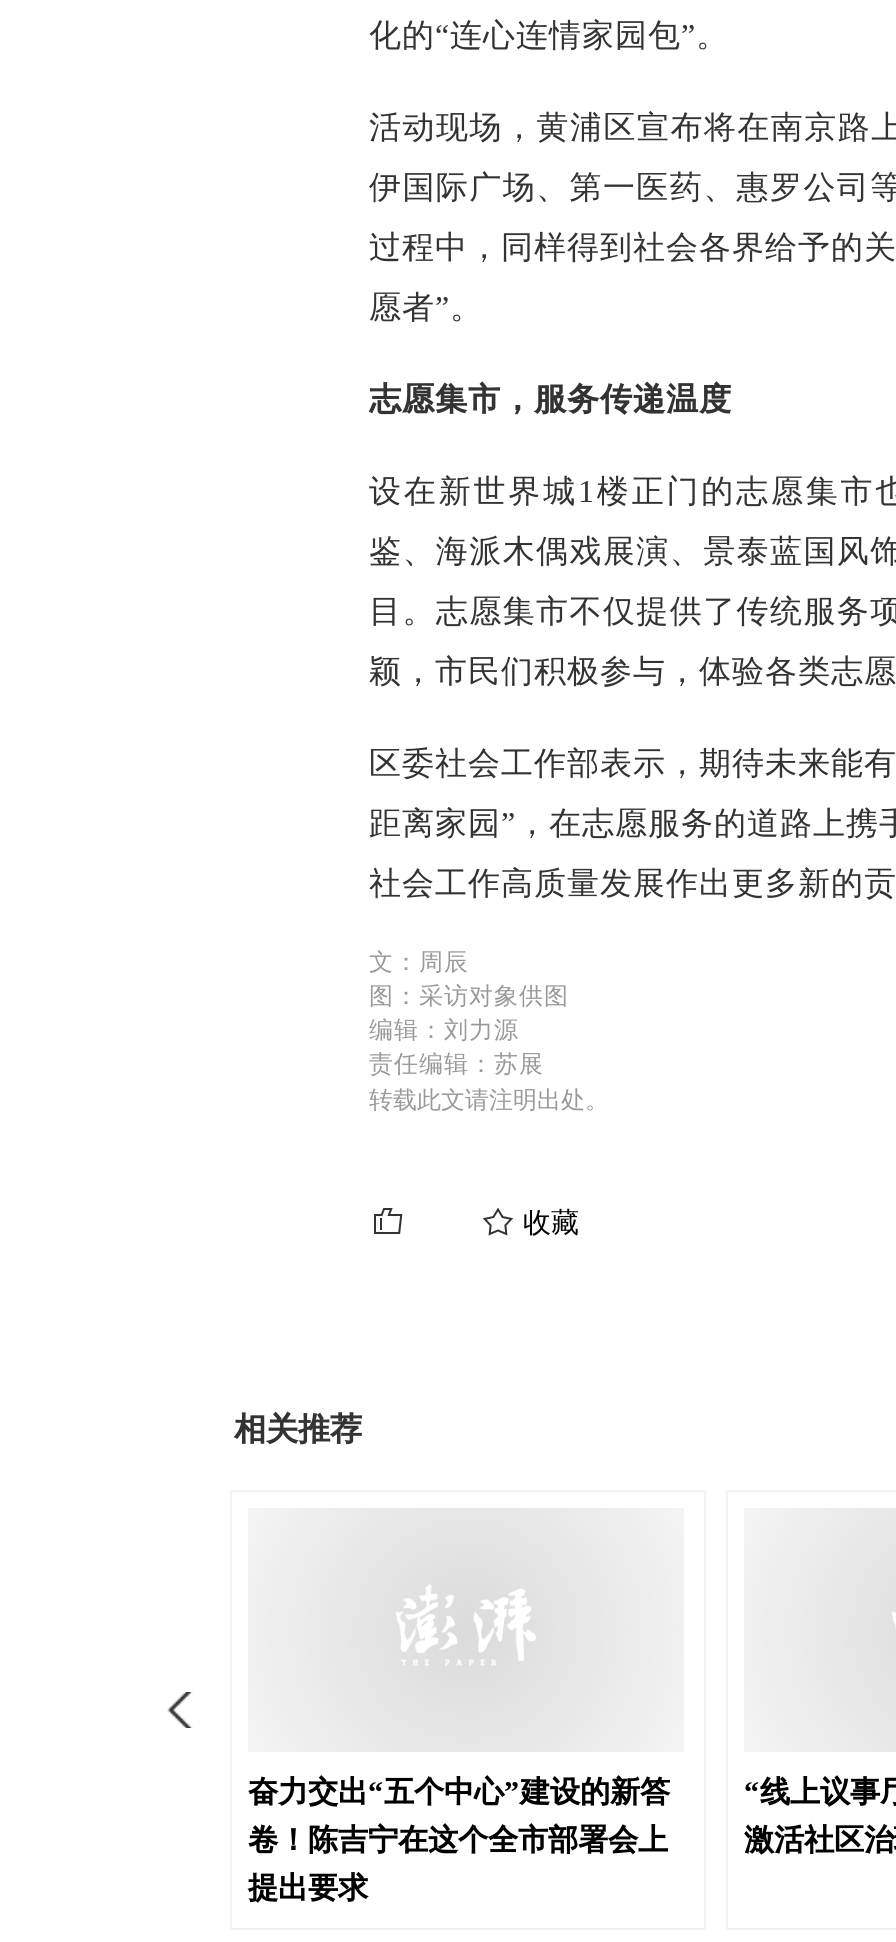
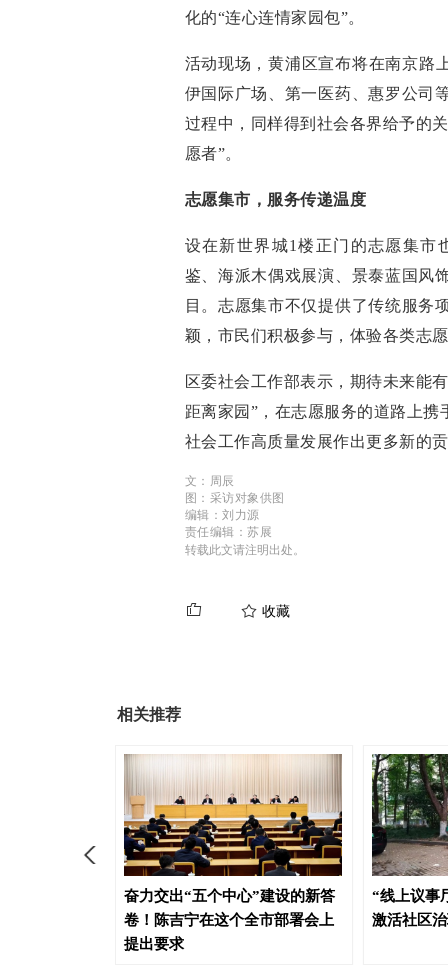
+ [image]

+ [image]
